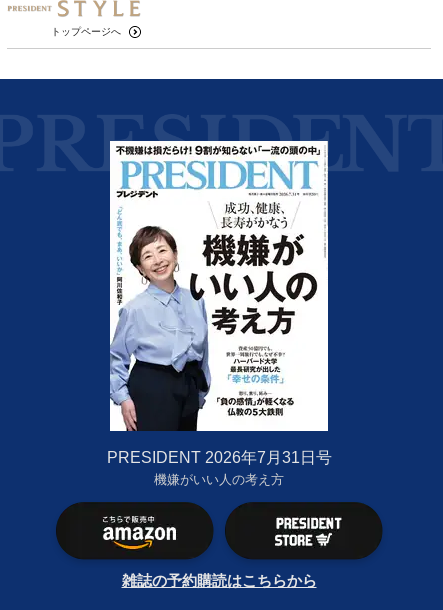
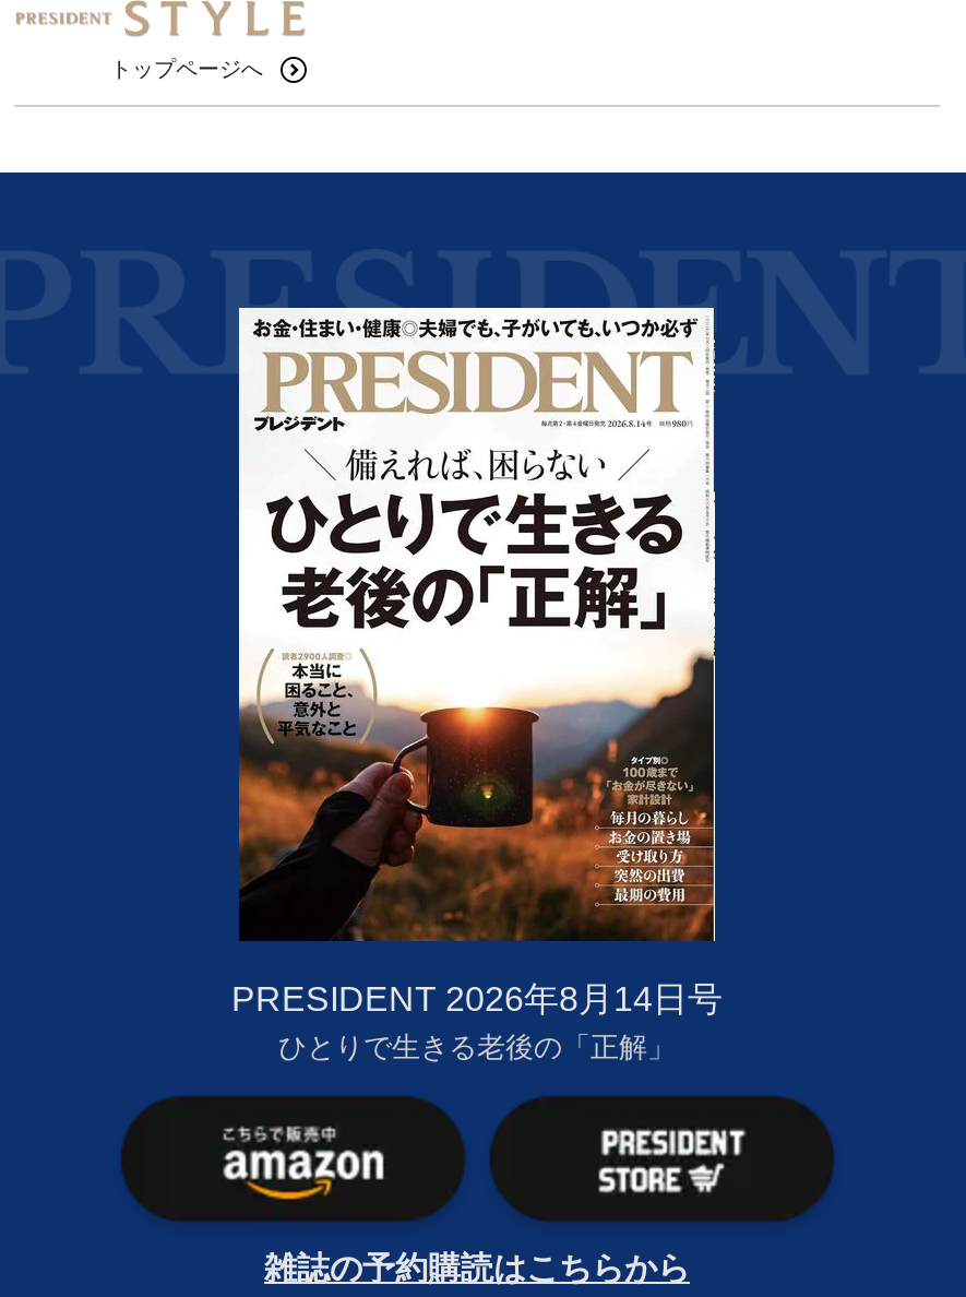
- [image]
- PRESIDENT 2026年7月31日号
- 機嫌がいい人の考え方
+ [image]
+ PRESIDENT 2026年8月14日号
+ ひとりで生きる老後の「正解」
